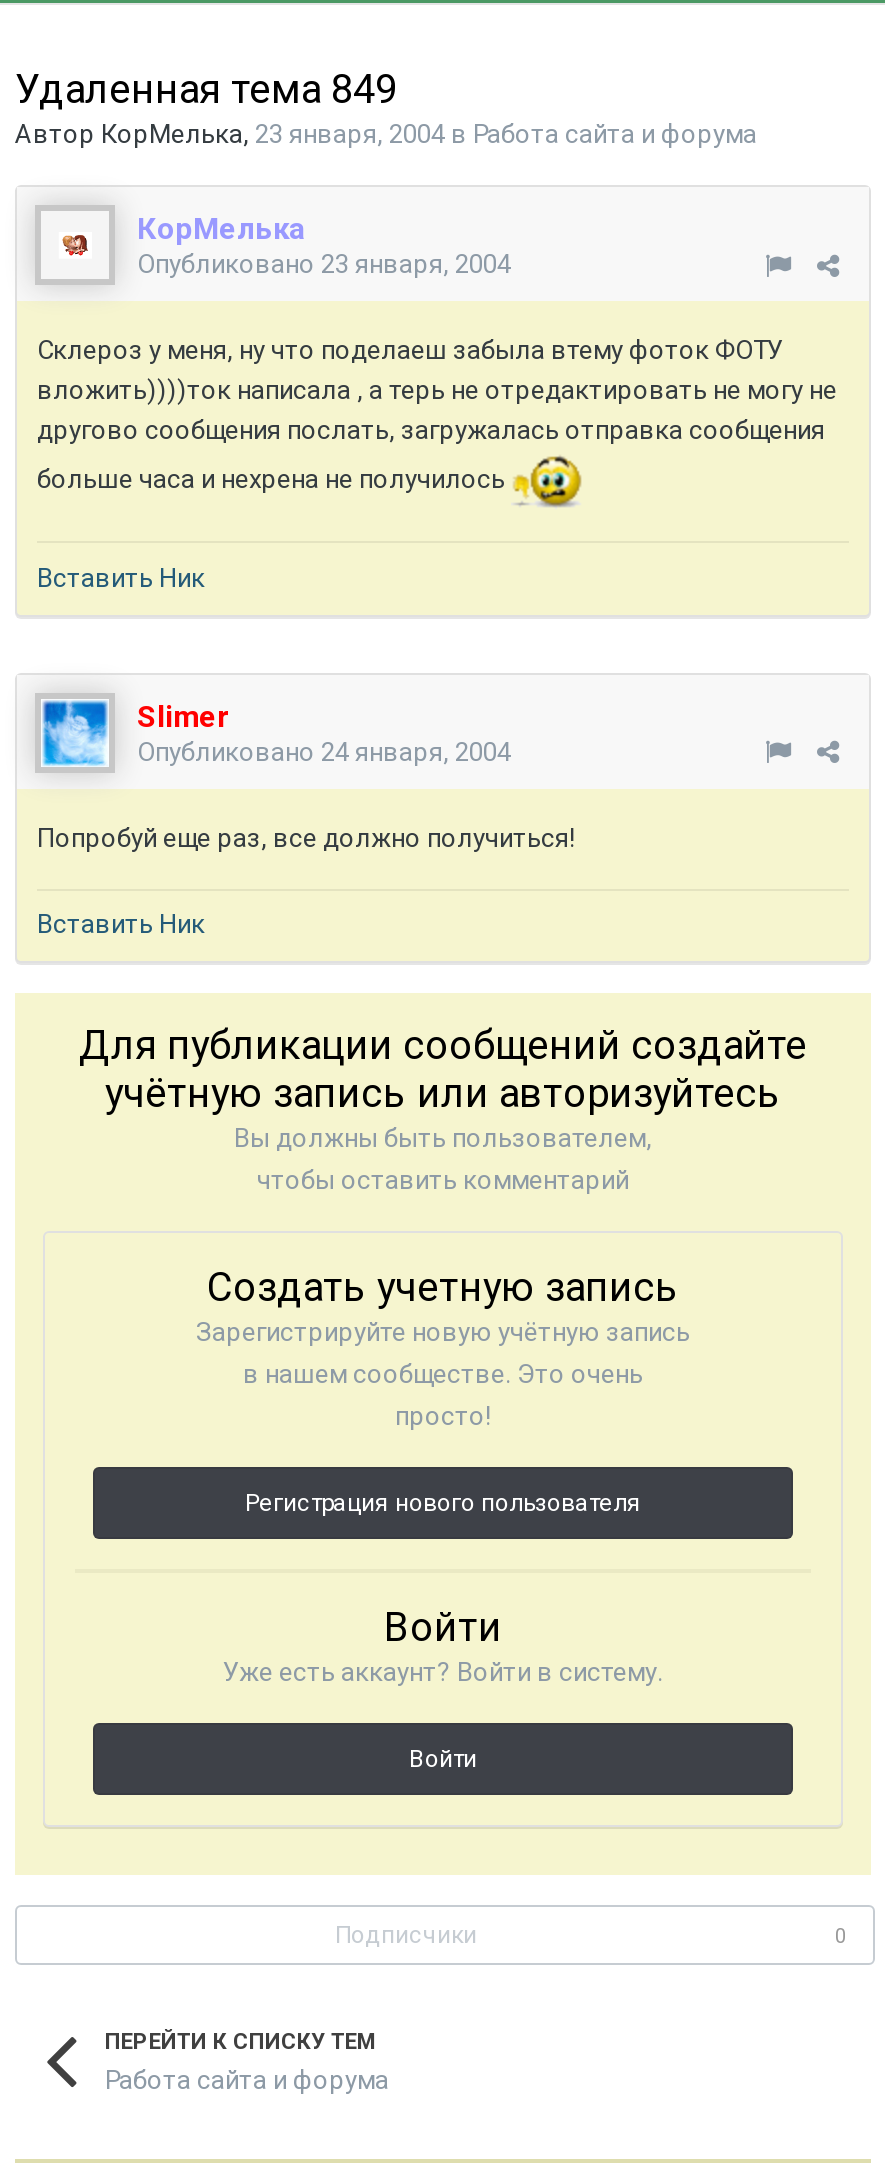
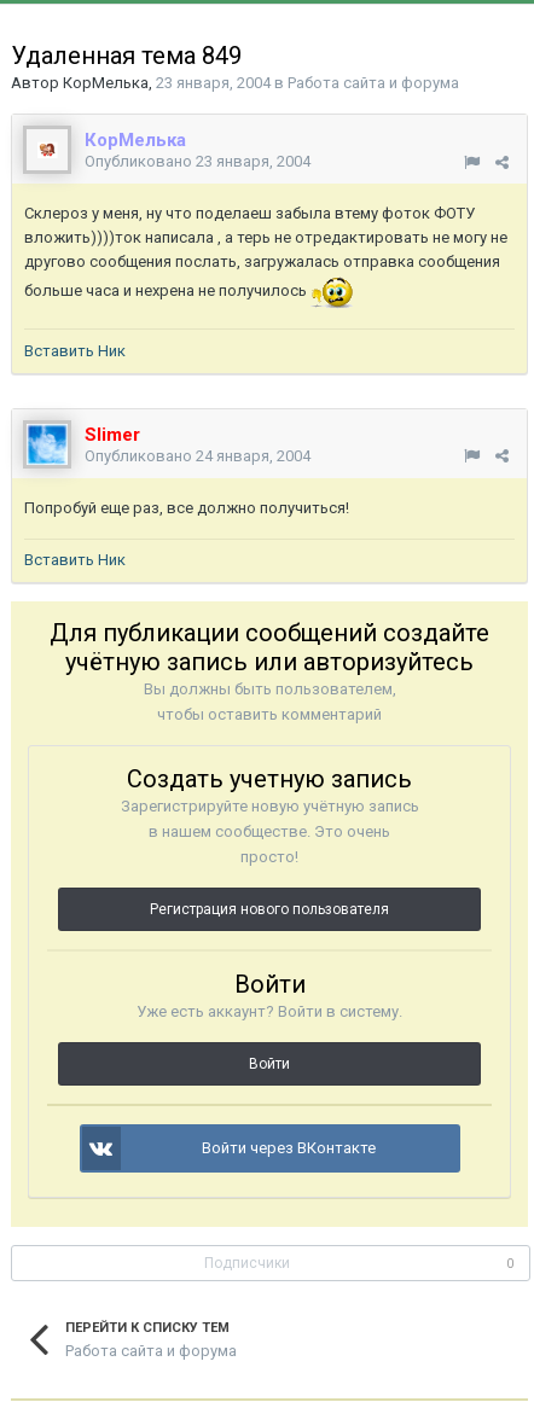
+ Войти через ВКонтакте
